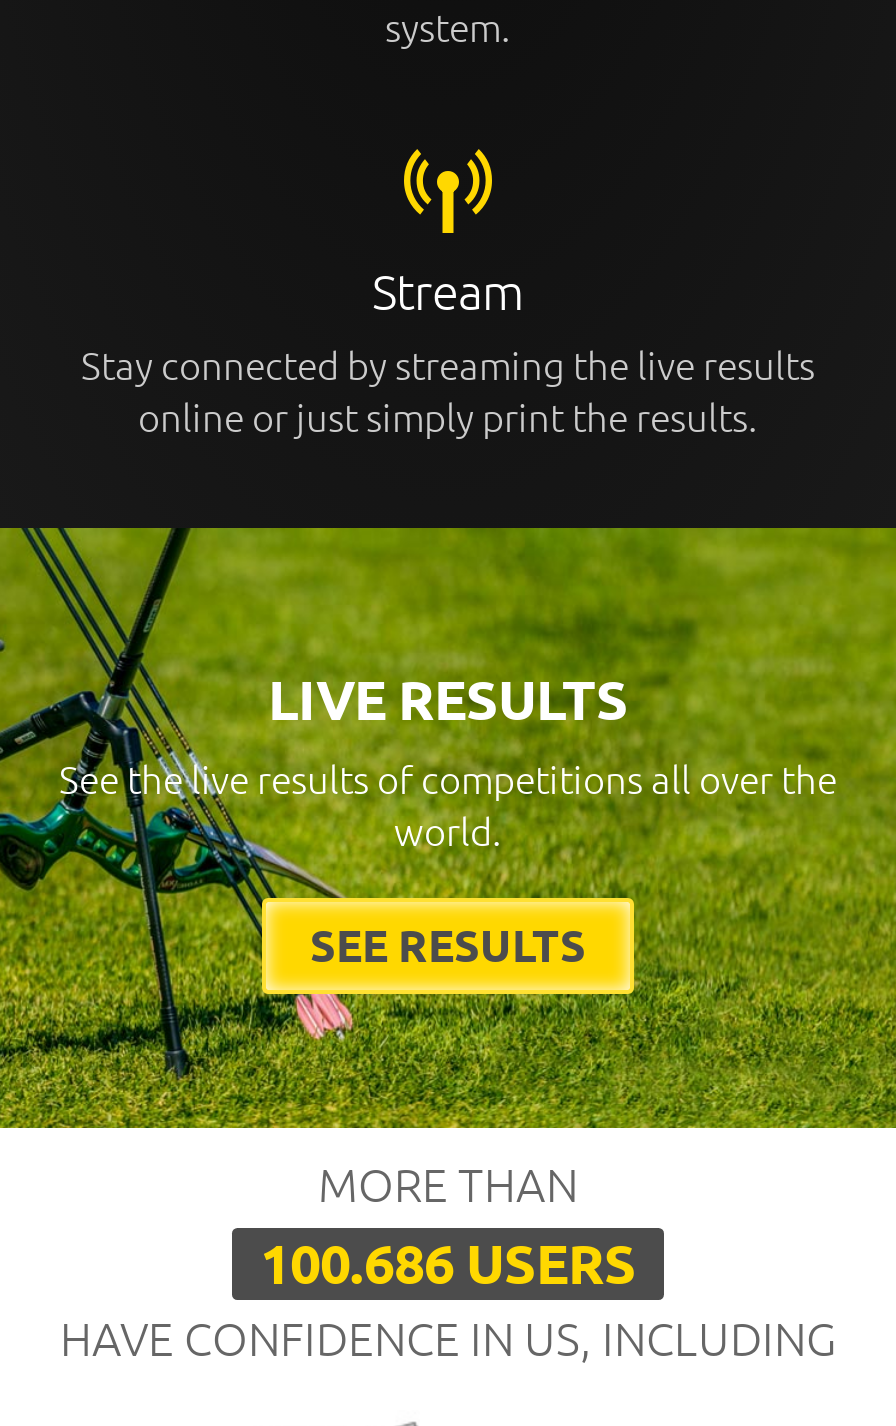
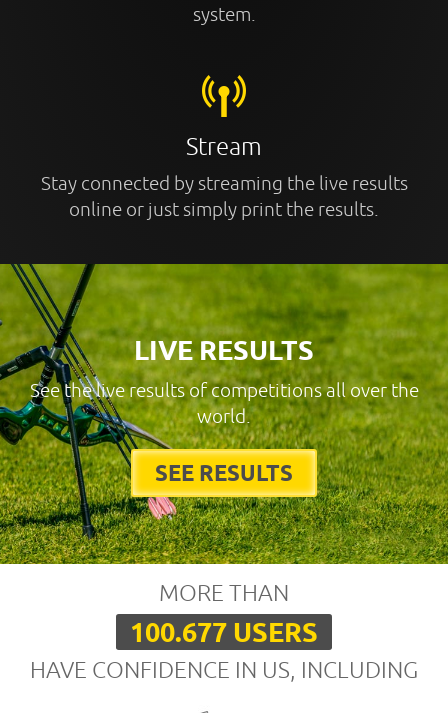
- 100.686 USERS
+ 100.677 USERS
